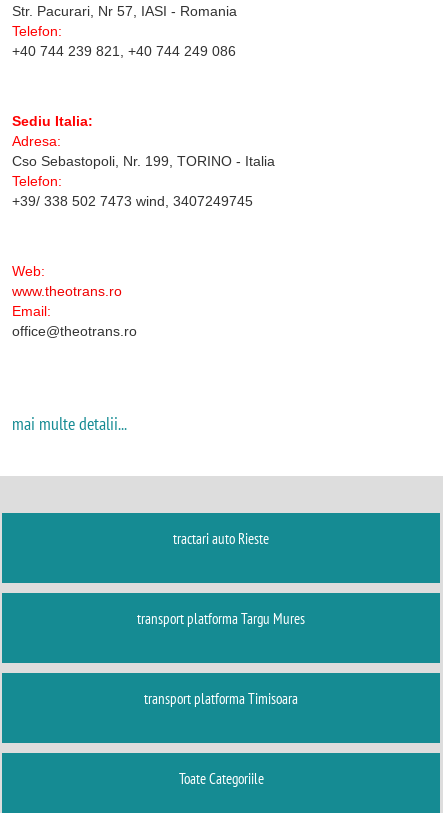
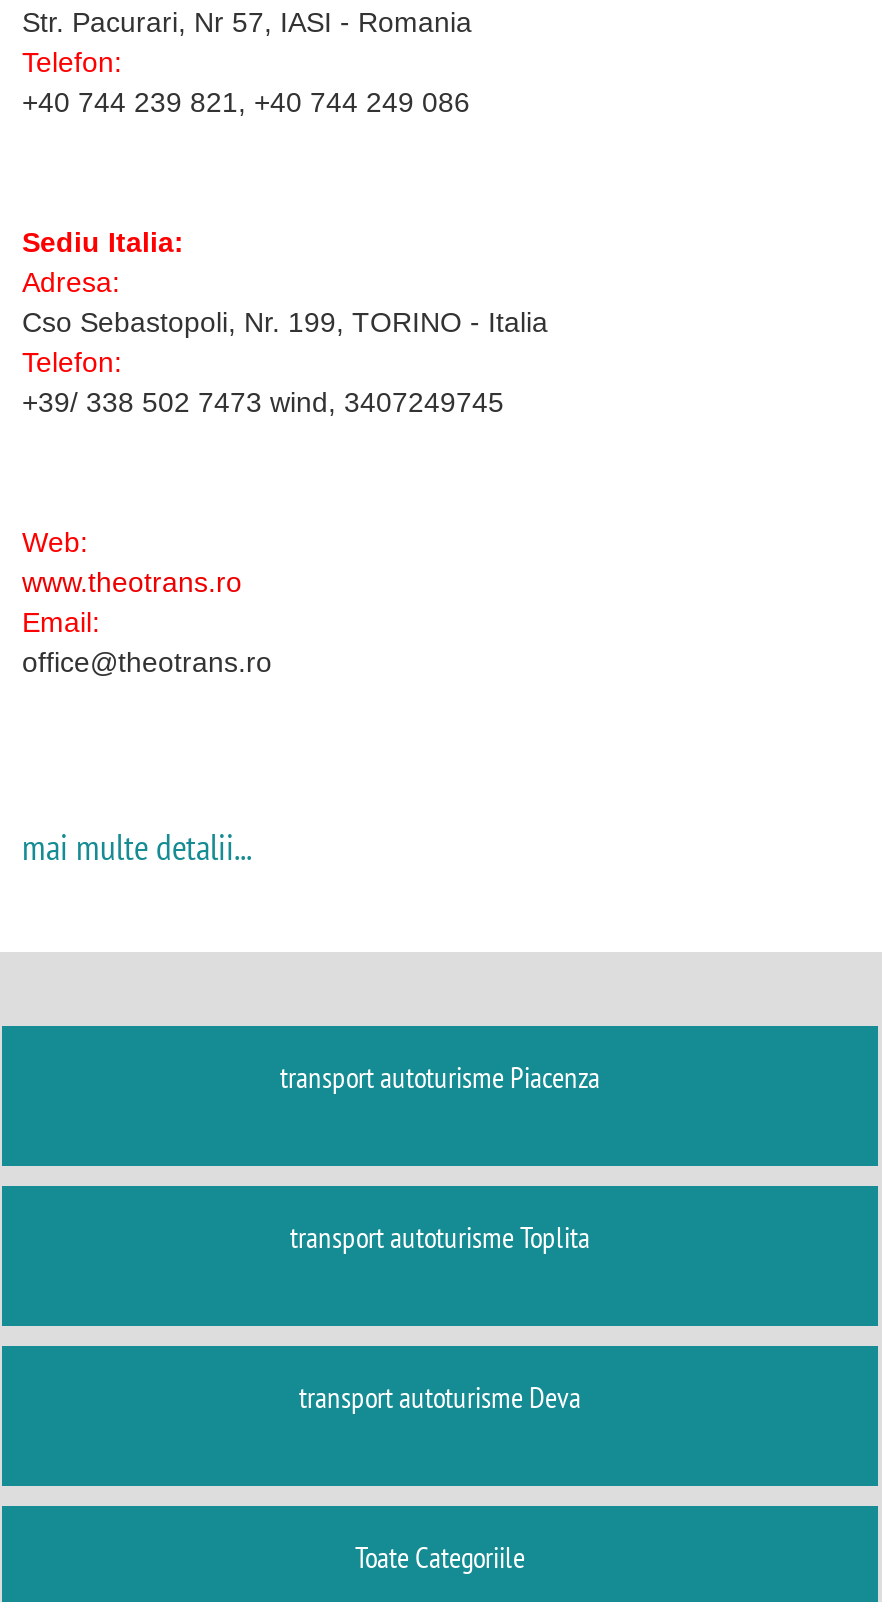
- tractari auto Rieste
+ transport autoturisme Piacenza

- transport platforma Targu Mures
+ transport autoturisme Toplita

- transport platforma Timisoara
+ transport autoturisme Deva
